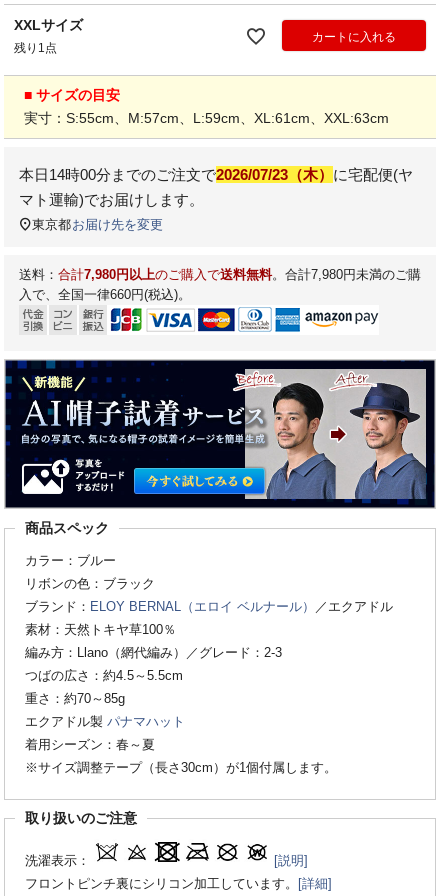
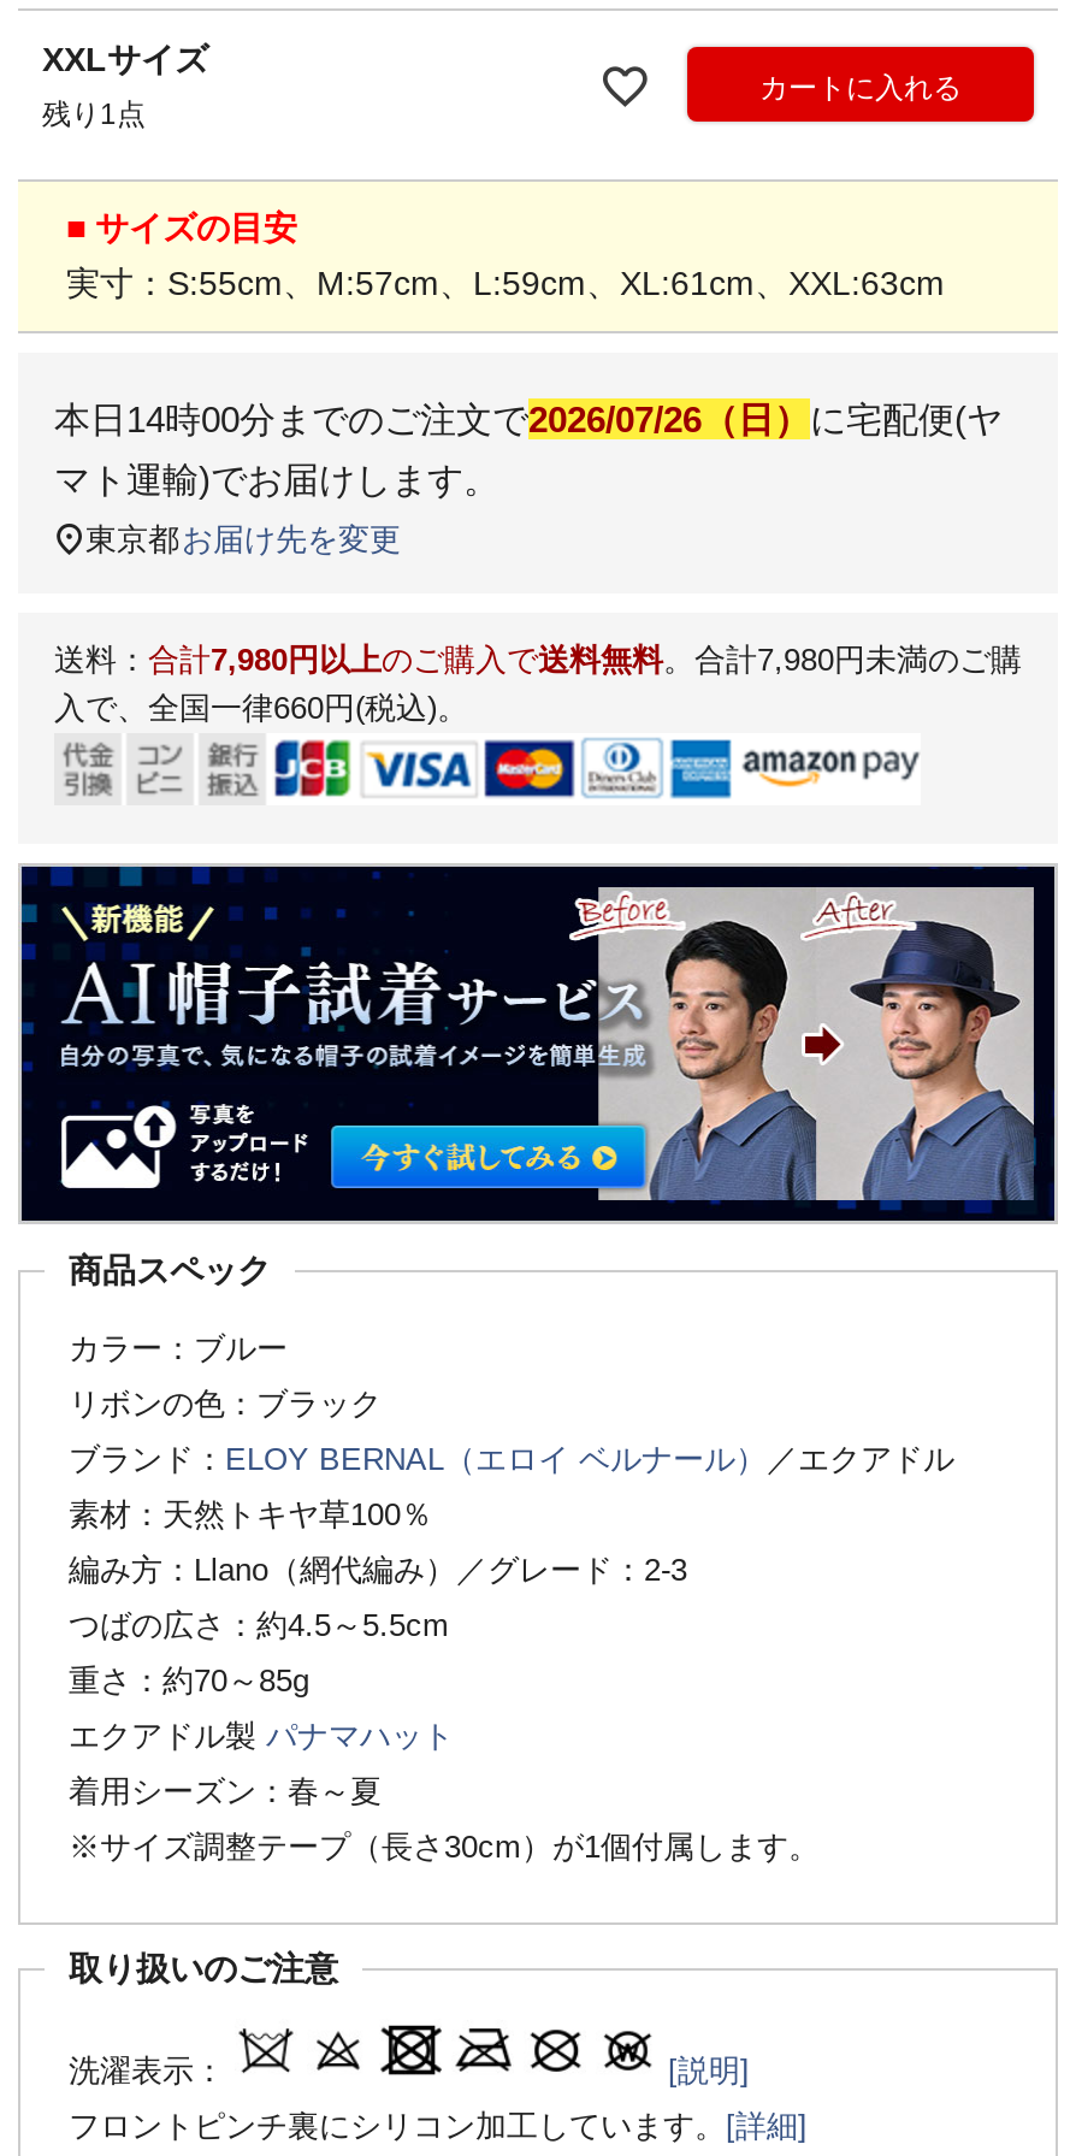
- 本日14時00分までのご注文で2026/07/23（木）に宅配便(ヤ
+ 本日14時00分までのご注文で2026/07/26（日）に宅配便(ヤ
